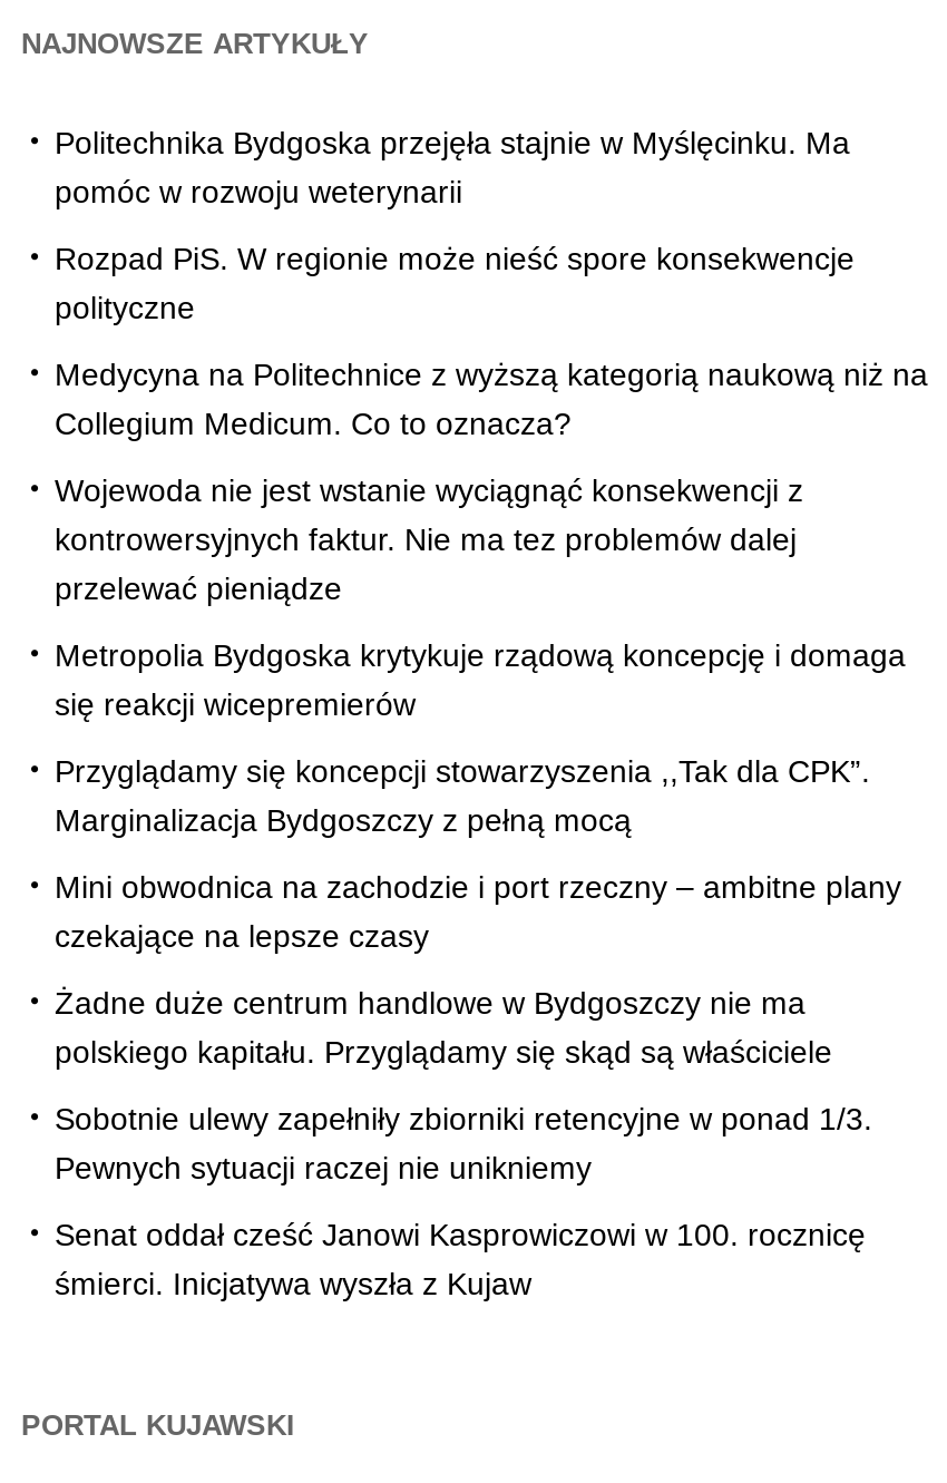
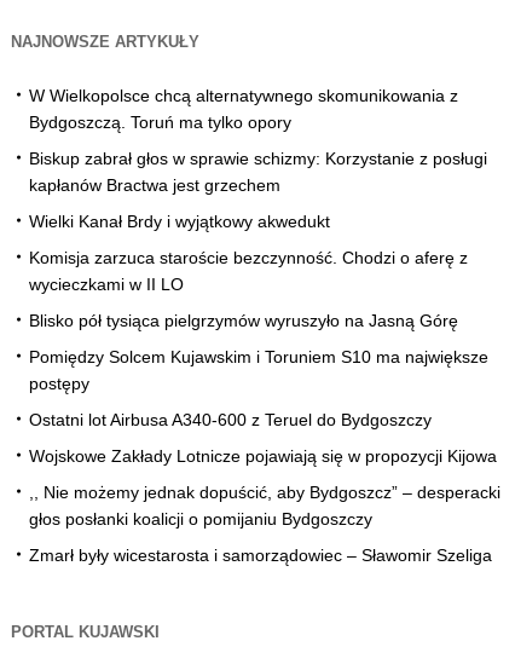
- Politechnika Bydgoska przejęła stajnie w Myślęcinku. Ma
- pomóc w rozwoju weterynarii
+ W Wielkopolsce chcą alternatywnego skomunikowania z
+ Bydgoszczą. Toruń ma tylko opory

- Rozpad PiS. W regionie może nieść spore konsekwencje
- polityczne
+ Biskup zabrał głos w sprawie schizmy: Korzystanie z posługi
+ kapłanów Bractwa jest grzechem

- Medycyna na Politechnice z wyższą kategorią naukową niż na
- Collegium Medicum. Co to oznacza?
+ Wielki Kanał Brdy i wyjątkowy akwedukt

- Wojewoda nie jest wstanie wyciągnąć konsekwencji z
- kontrowersyjnych faktur. Nie ma tez problemów dalej
- przelewać pieniądze
+ Komisja zarzuca staroście bezczynność. Chodzi o aferę z
+ wycieczkami w II LO

- Metropolia Bydgoska krytykuje rządową koncepcję i domaga
- się reakcji wicepremierów
+ Blisko pół tysiąca pielgrzymów wyruszyło na Jasną Górę

- Przyglądamy się koncepcji stowarzyszenia ,,Tak dla CPK”.
- Marginalizacja Bydgoszczy z pełną mocą
+ Pomiędzy Solcem Kujawskim i Toruniem S10 ma największe
+ postępy

- Mini obwodnica na zachodzie i port rzeczny – ambitne plany
- czekające na lepsze czasy
+ Ostatni lot Airbusa A340-600 z Teruel do Bydgoszczy

- Żadne duże centrum handlowe w Bydgoszczy nie ma
- polskiego kapitału. Przyglądamy się skąd są właściciele
+ Wojskowe Zakłady Lotnicze pojawiają się w propozycji Kijowa

- Sobotnie ulewy zapełniły zbiorniki retencyjne w ponad 1/3.
- Pewnych sytuacji raczej nie unikniemy
+ ,, Nie możemy jednak dopuścić, aby Bydgoszcz” – desperacki
+ głos posłanki koalicji o pomijaniu Bydgoszczy

- Senat oddał cześć Janowi Kasprowiczowi w 100. rocznicę
- śmierci. Inicjatywa wyszła z Kujaw
+ Zmarł były wicestarosta i samorządowiec – Sławomir Szeliga
